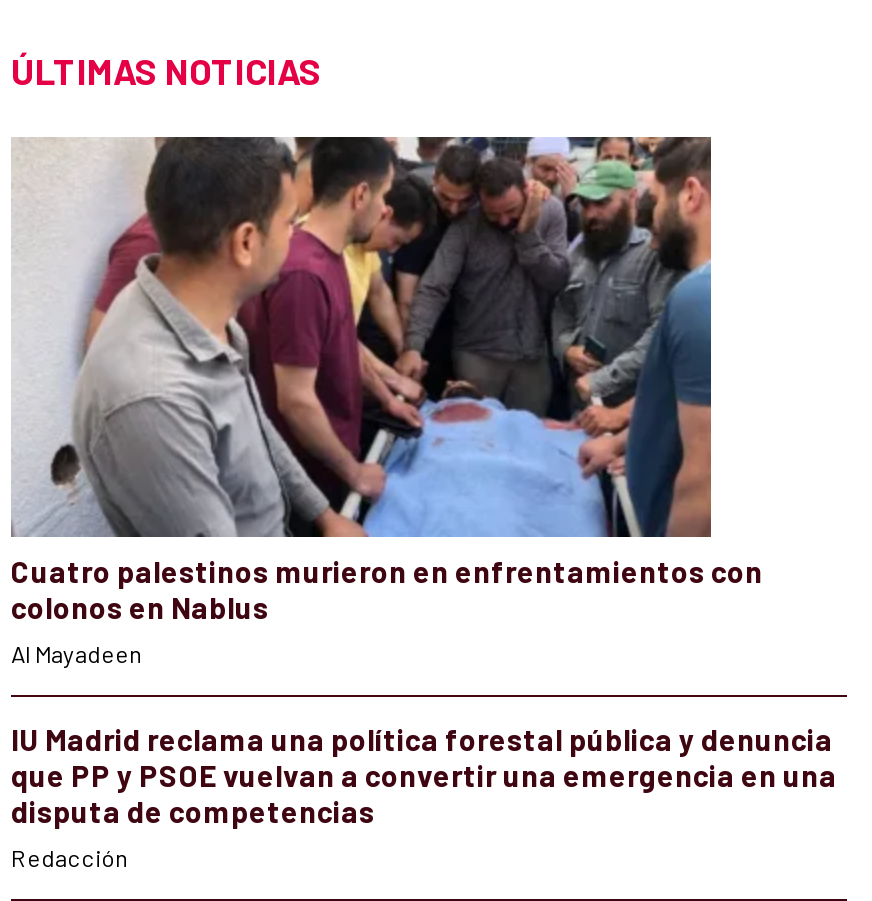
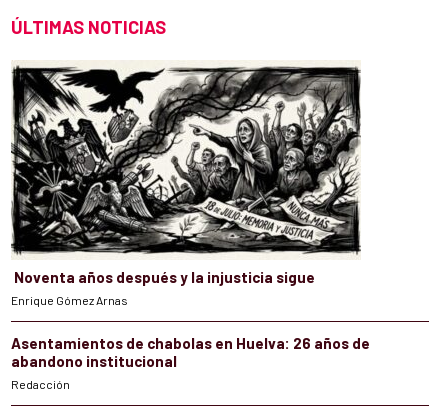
- [image]
+ [image]

- Cuatro palestinos murieron en enfrentamientos con
- colonos en Nablus
- Al Mayadeen
+ Noventa años después y la injusticia sigue
+ Enrique Gómez Arnas

- IU Madrid reclama una política forestal pública y denuncia
- que PP y PSOE vuelvan a convertir una emergencia en una
- disputa de competencias
+ Asentamientos de chabolas en Huelva: 26 años de
+ abandono institucional
